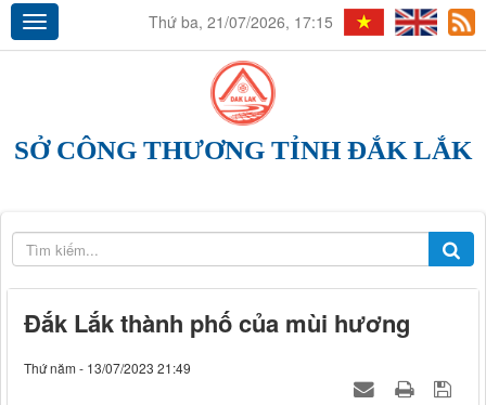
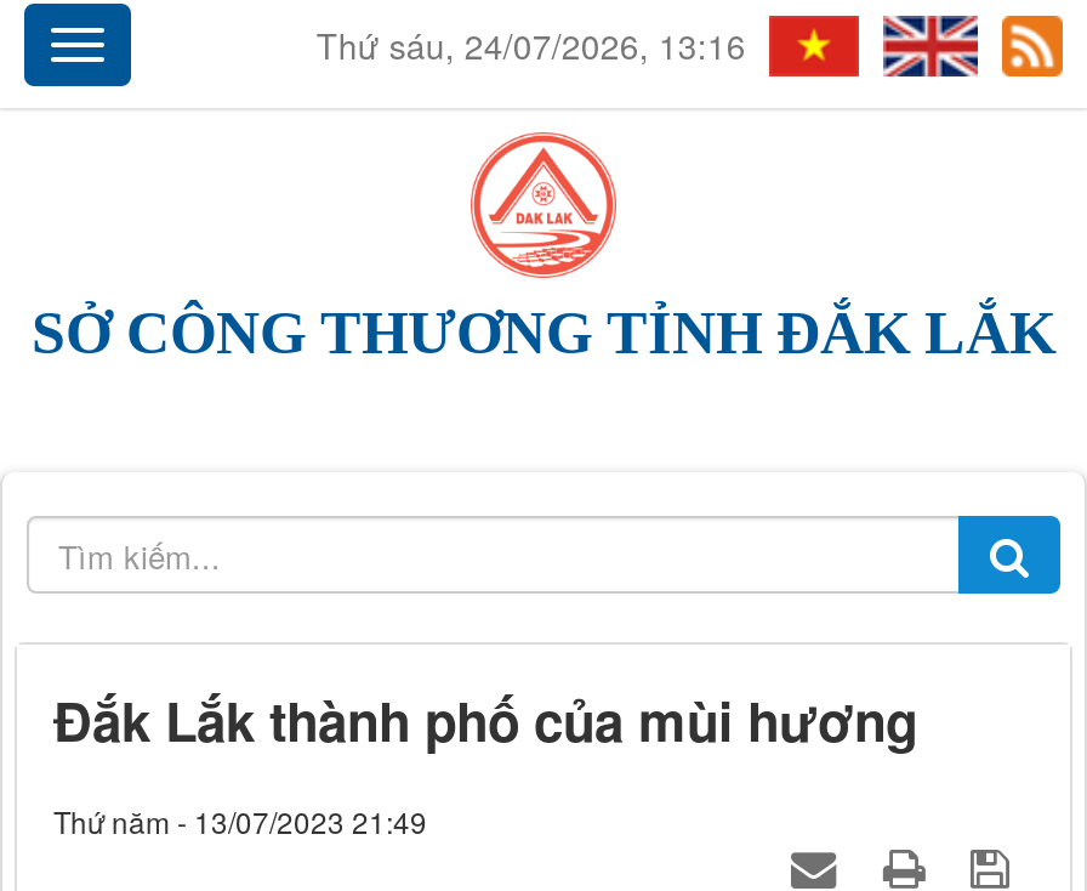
- Thứ ba, 21/07/2026, 17:15
+ Thứ sáu, 24/07/2026, 13:16
